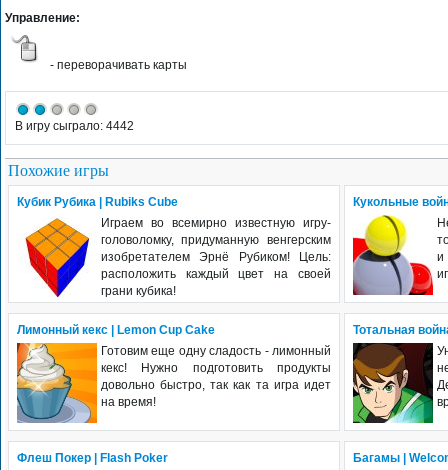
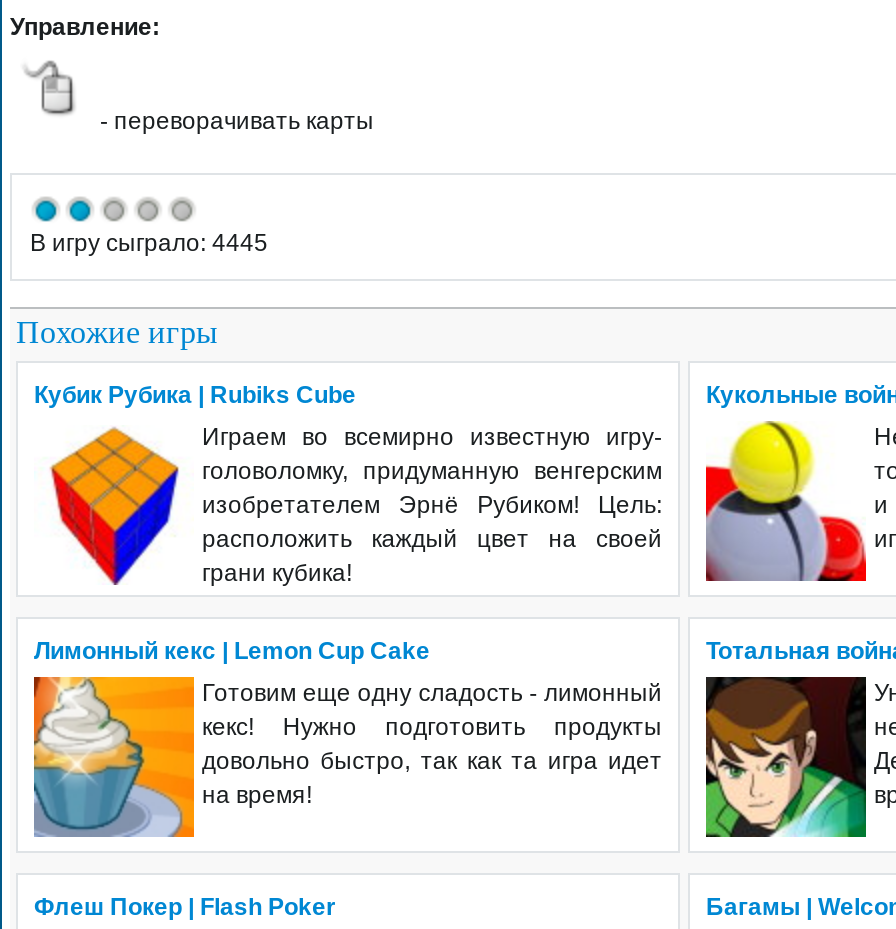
- В игру сыграло: 4442
+ В игру сыграло: 4445
